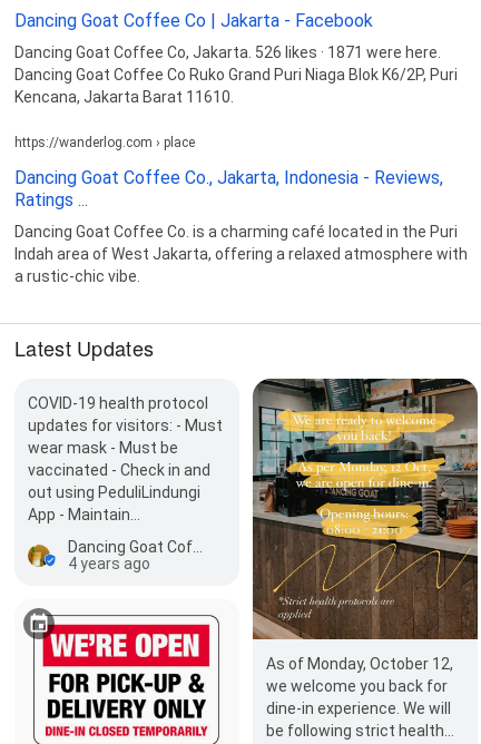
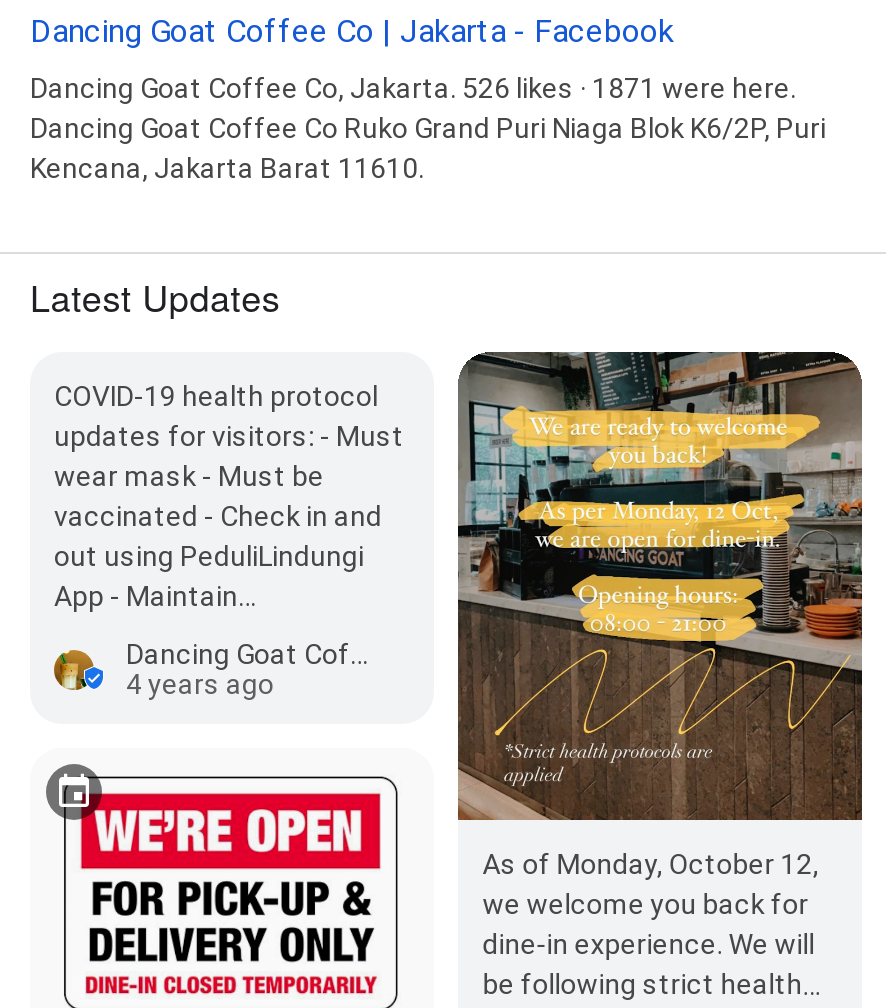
- https://wanderlog.com › place
- Dancing Goat Coffee Co., Jakarta, Indonesia - Reviews,
- Ratings ...
- Dancing Goat Coffee Co. is a charming café located in the Puri
- Indah area of West Jakarta, offering a relaxed atmosphere with
- a rustic-chic vibe.
